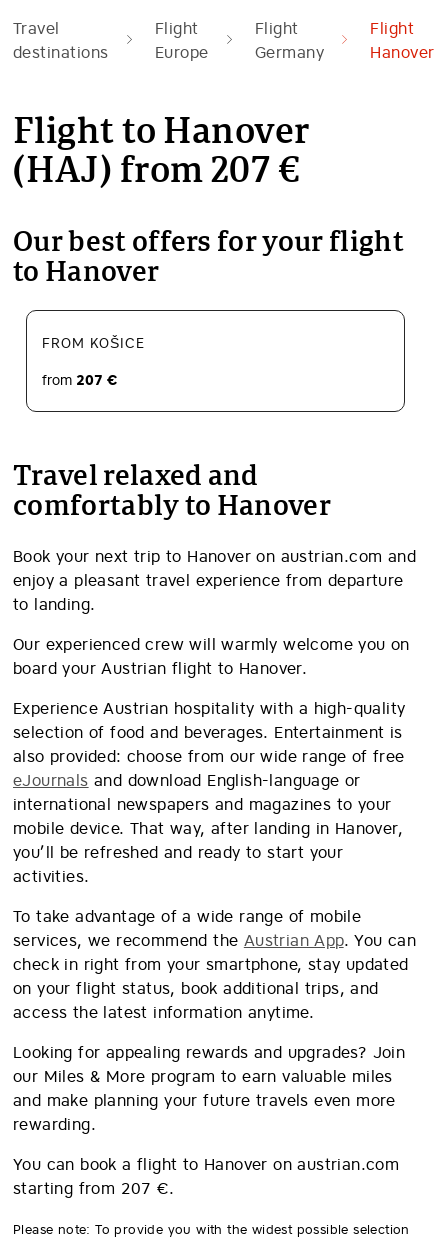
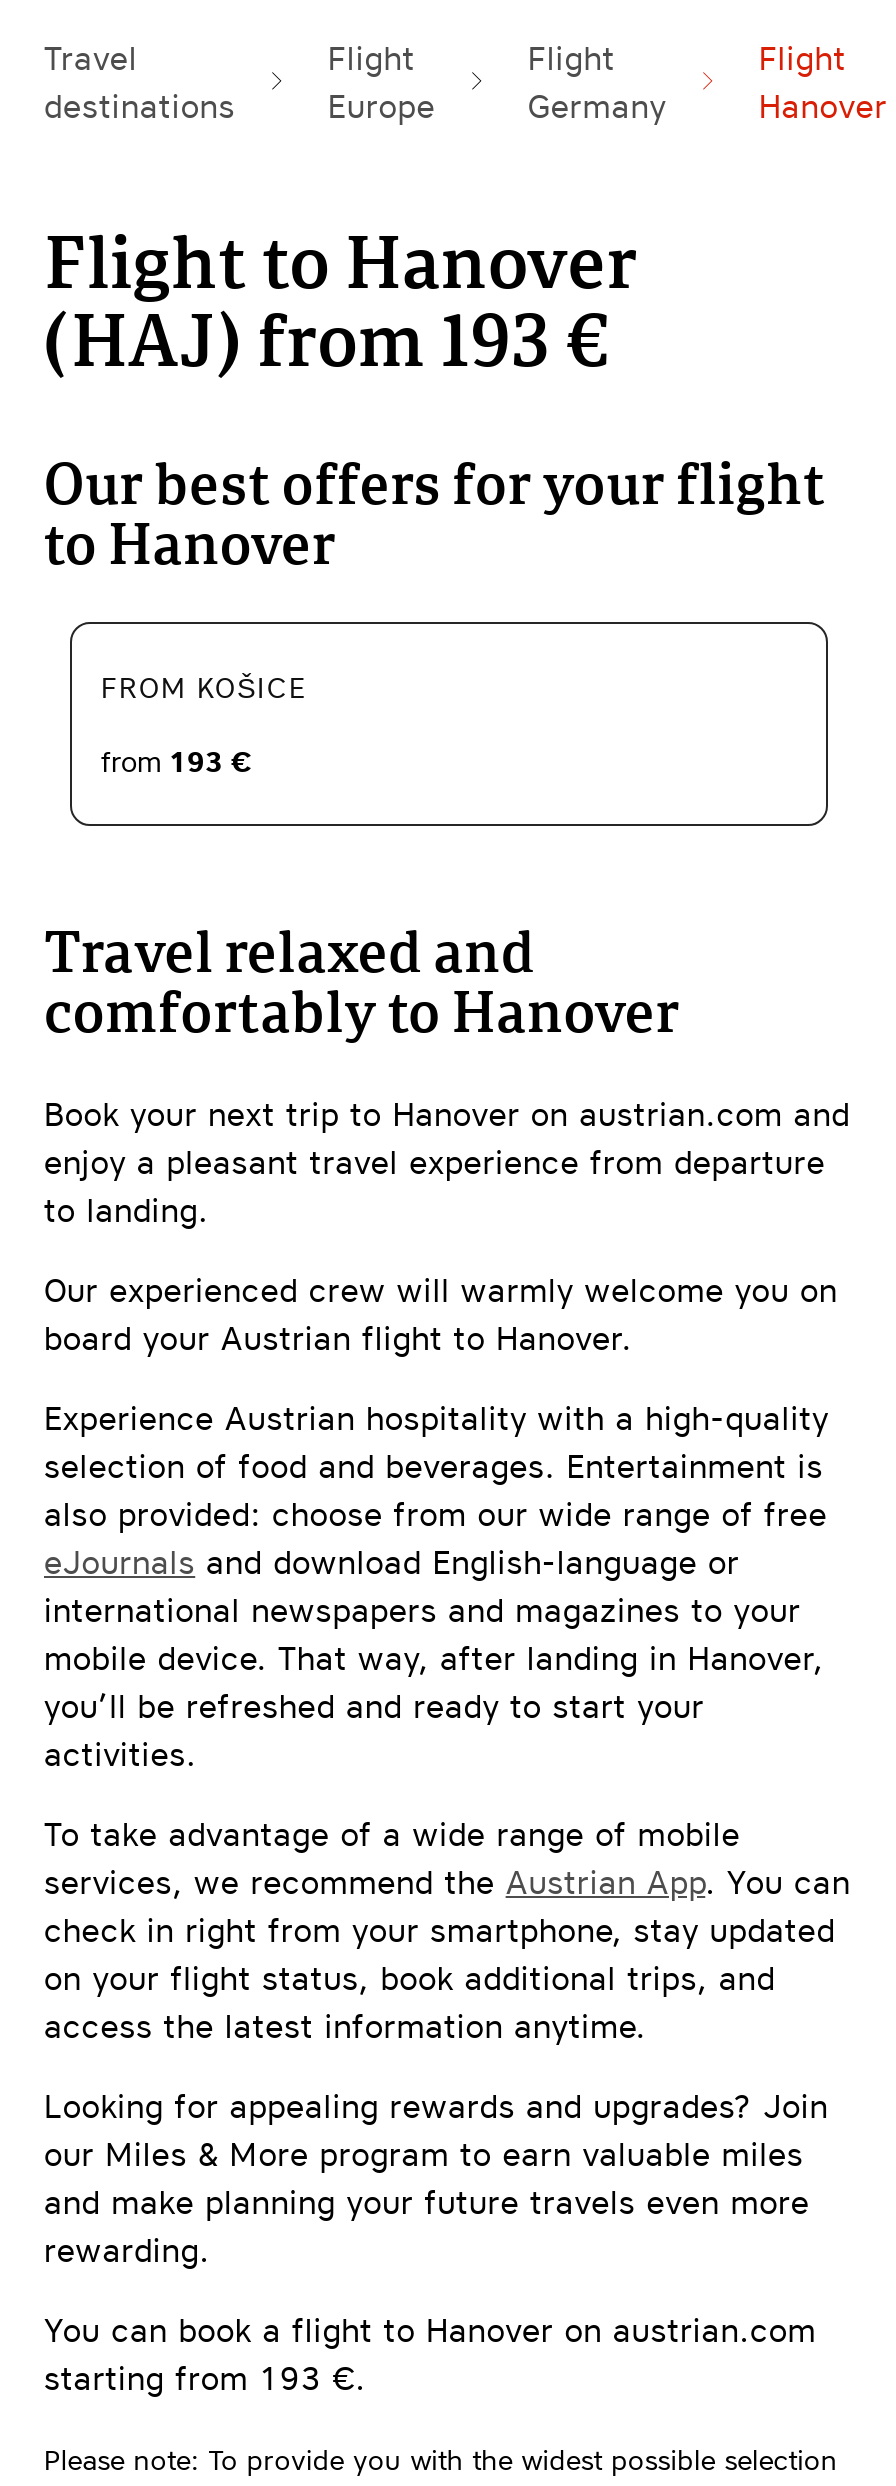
- (HAJ) from 207 €
+ (HAJ) from 193 €

- from 207 €
+ from 193 €

- starting from 207 €.
+ starting from 193 €.
